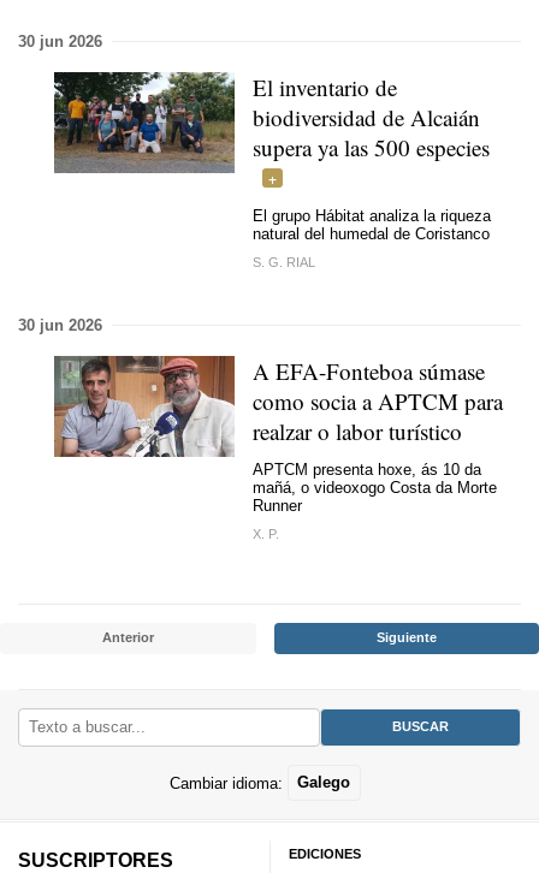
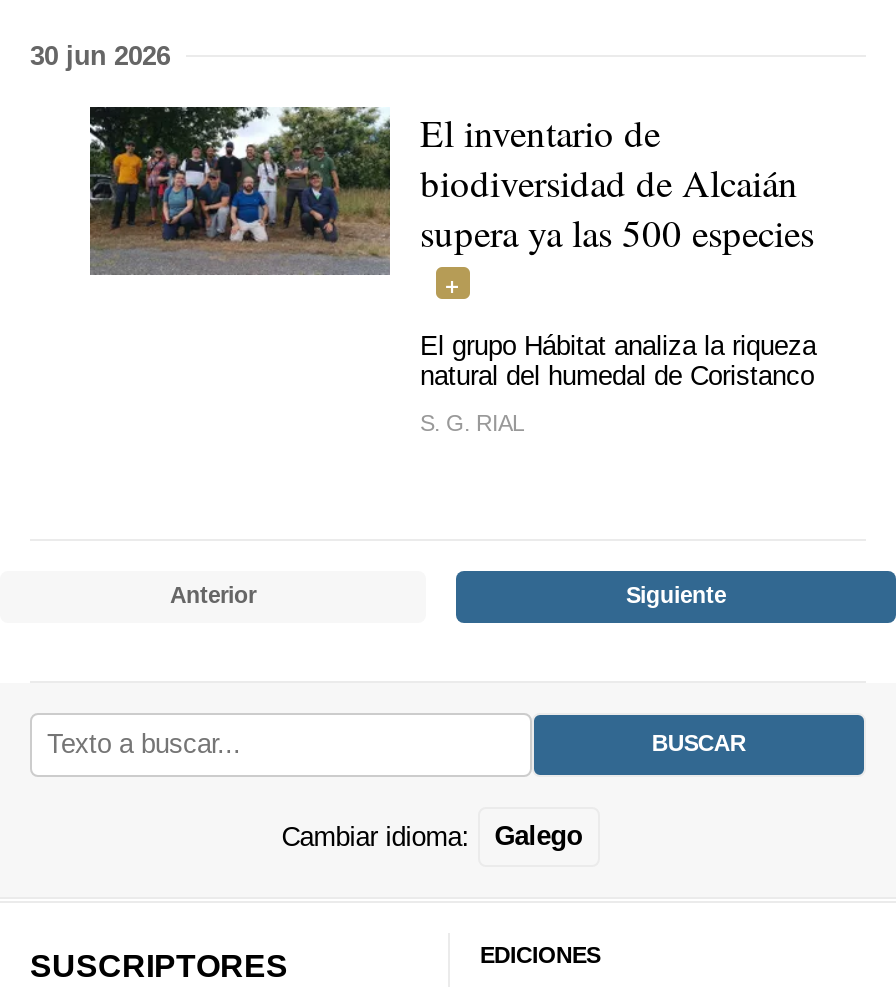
- [image]
- 30 jun 2026
- A EFA-Fonteboa súmase
- como socia a APTCM para
- realzar o labor turístico
- APTCM presenta hoxe, ás 10 da
- mañá, o videoxogo Costa da Morte
- Runner
- X. P.
